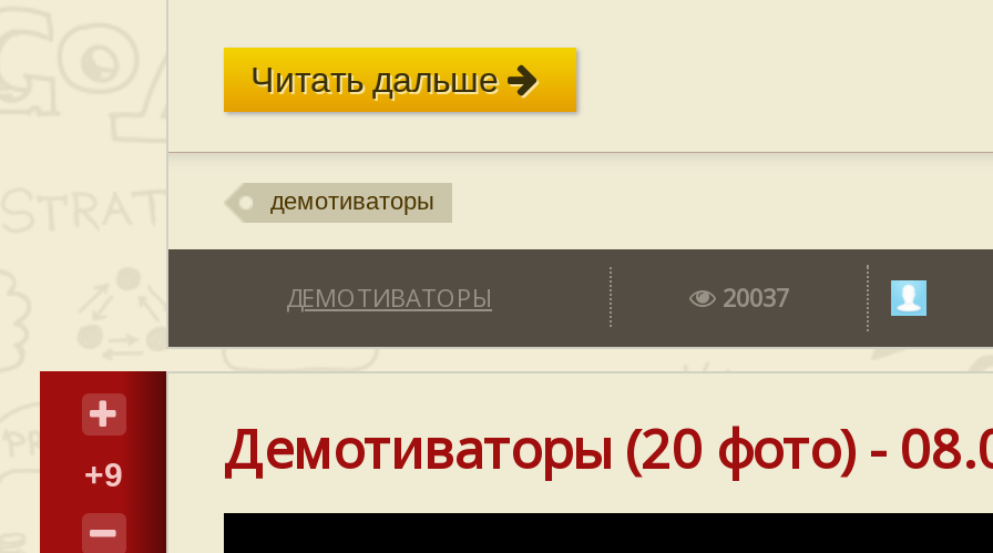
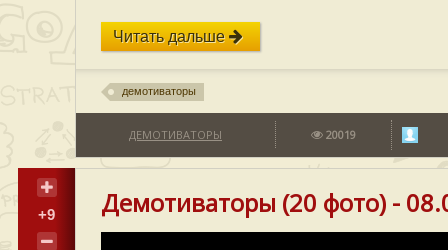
- 20037
+ 20019
